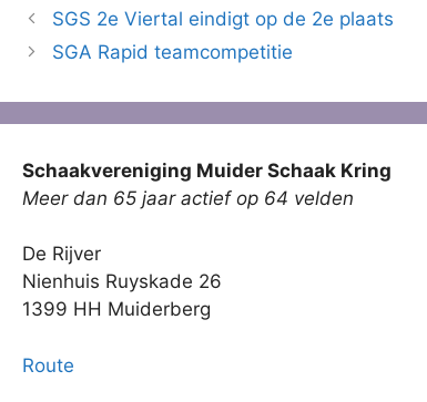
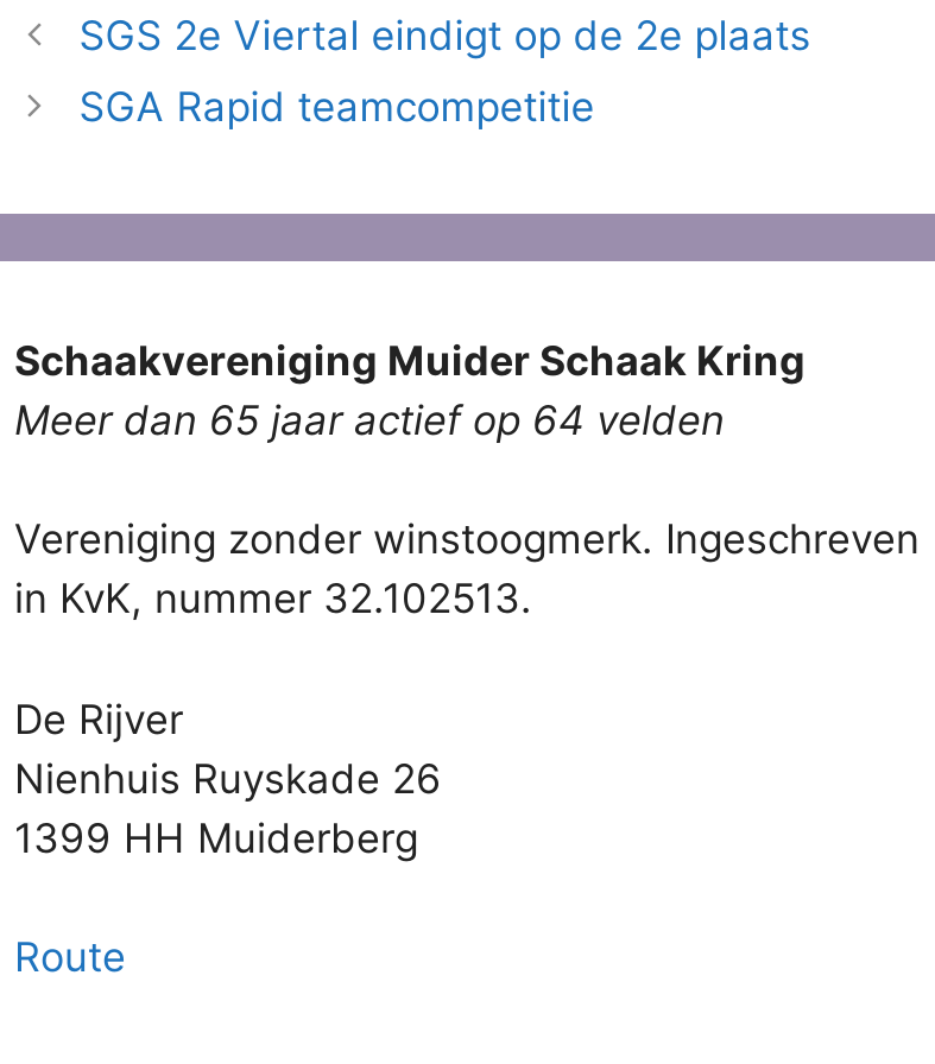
+ Vereniging zonder winstoogmerk. Ingeschreven
+ in KvK, nummer 32.102513.
